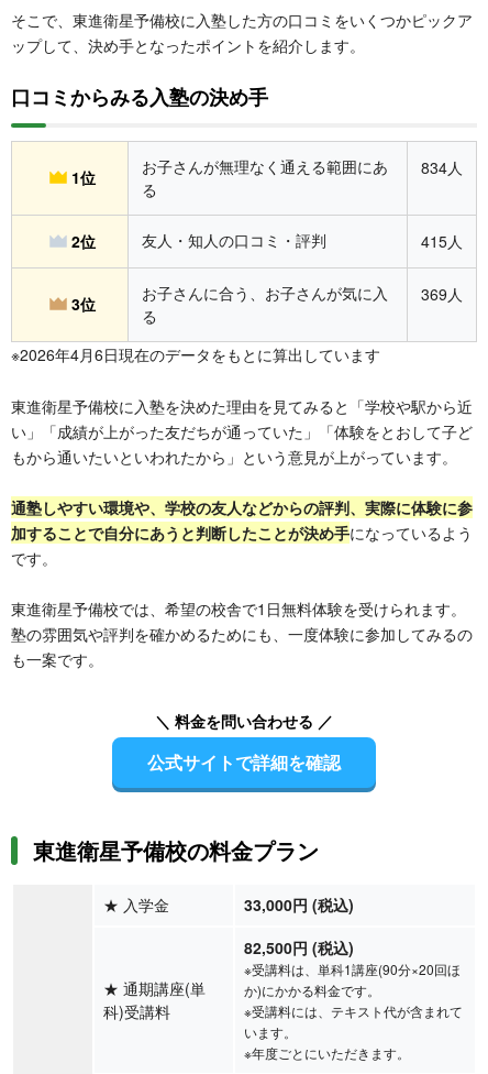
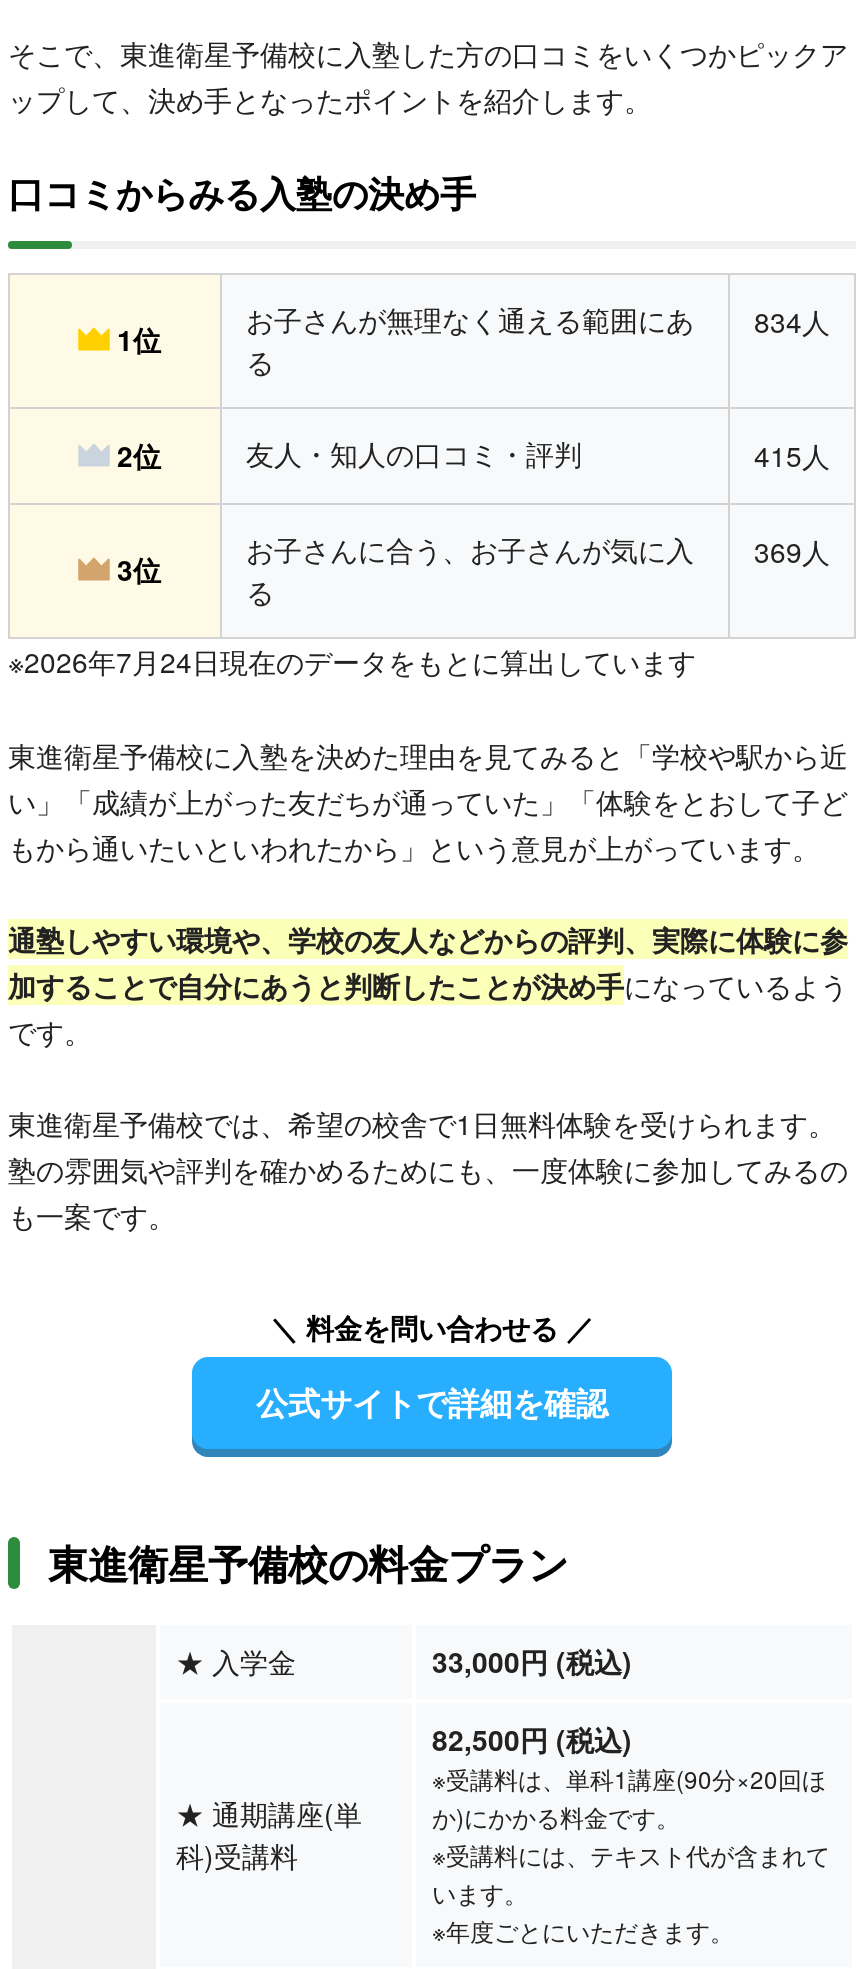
- ※2026年4月6日現在のデータをもとに算出しています
+ ※2026年7月24日現在のデータをもとに算出しています
